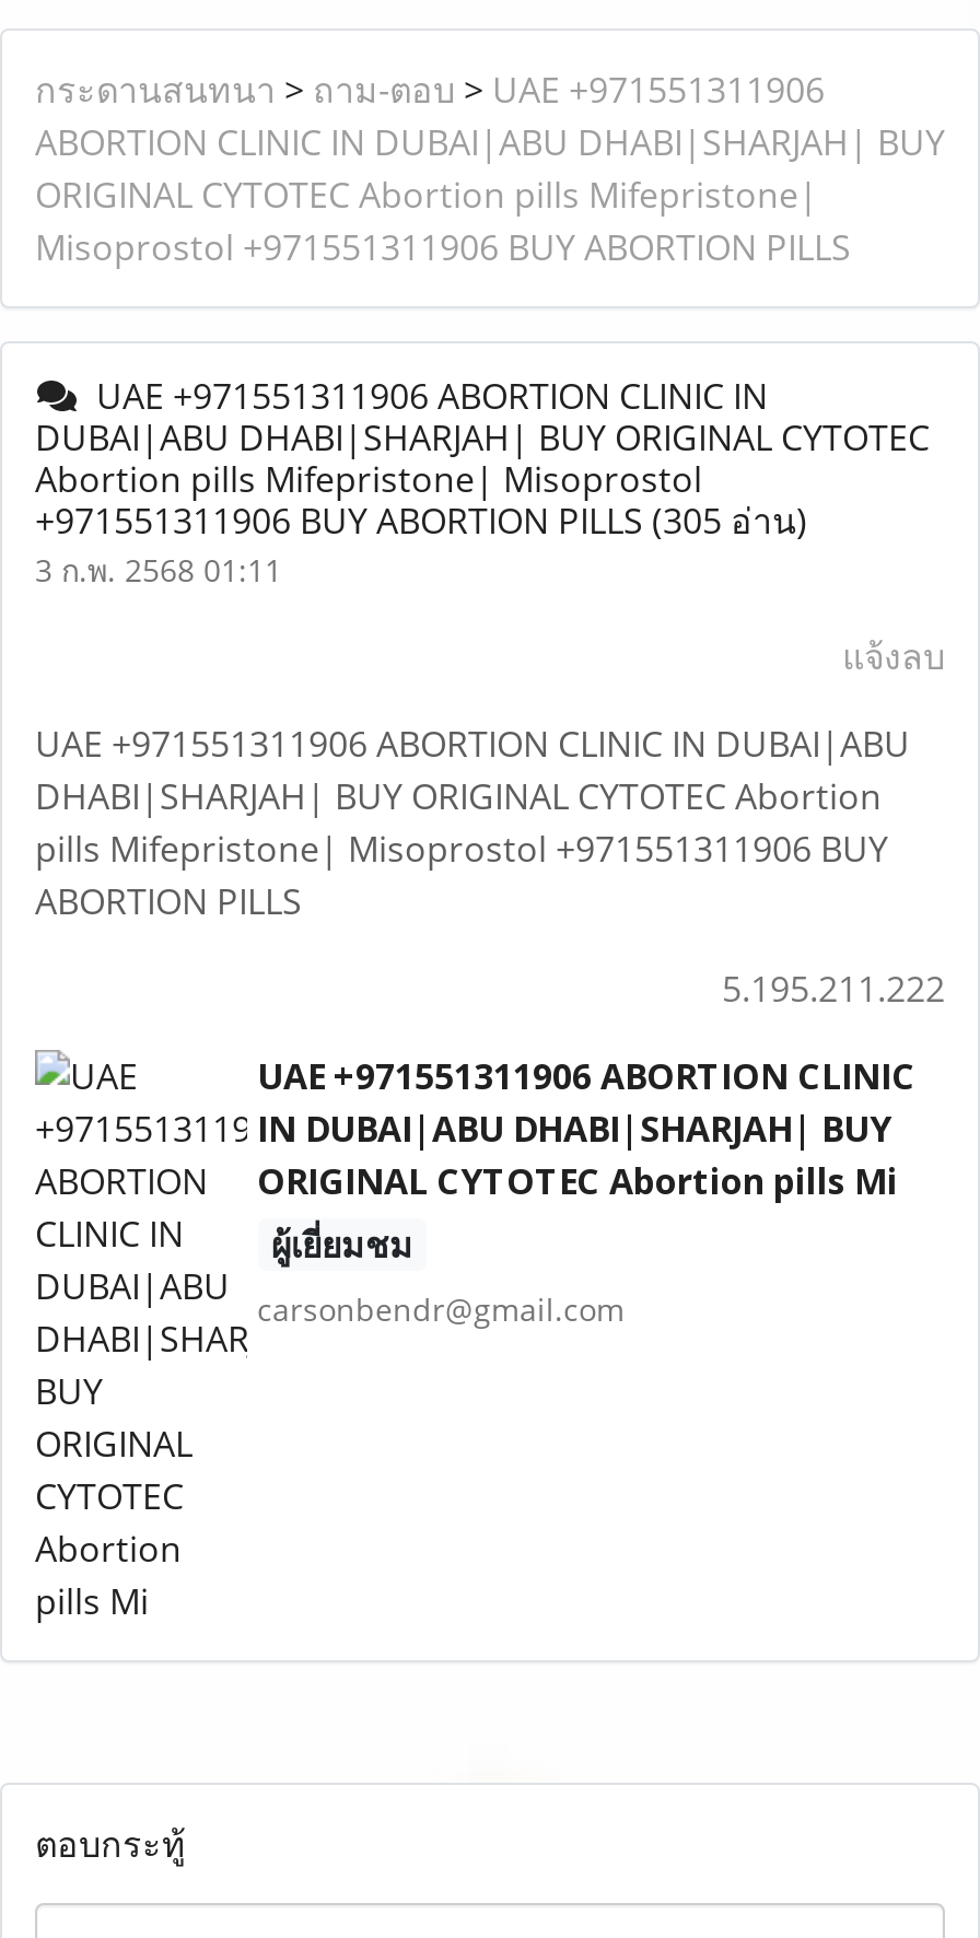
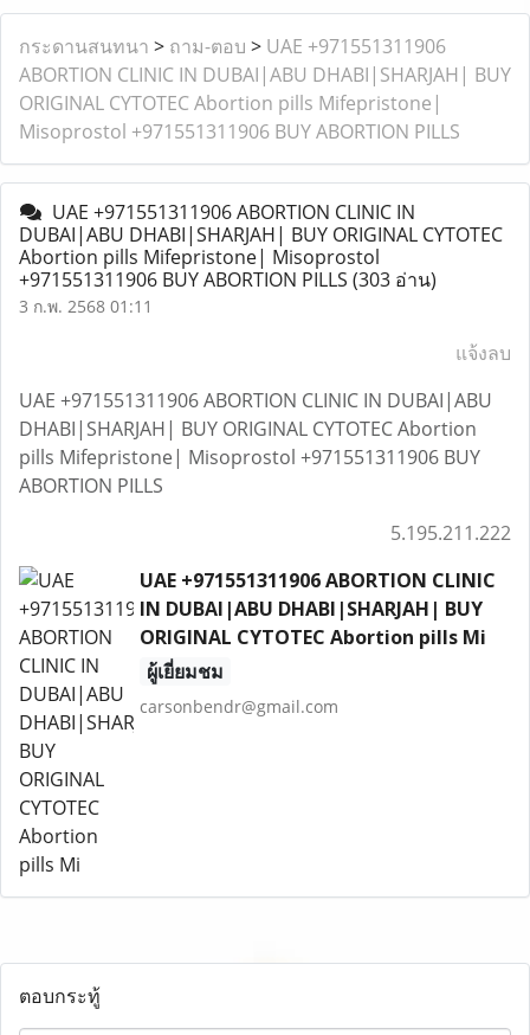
- +971551311906 BUY ABORTION PILLS (305 อ่าน)
+ +971551311906 BUY ABORTION PILLS (303 อ่าน)
